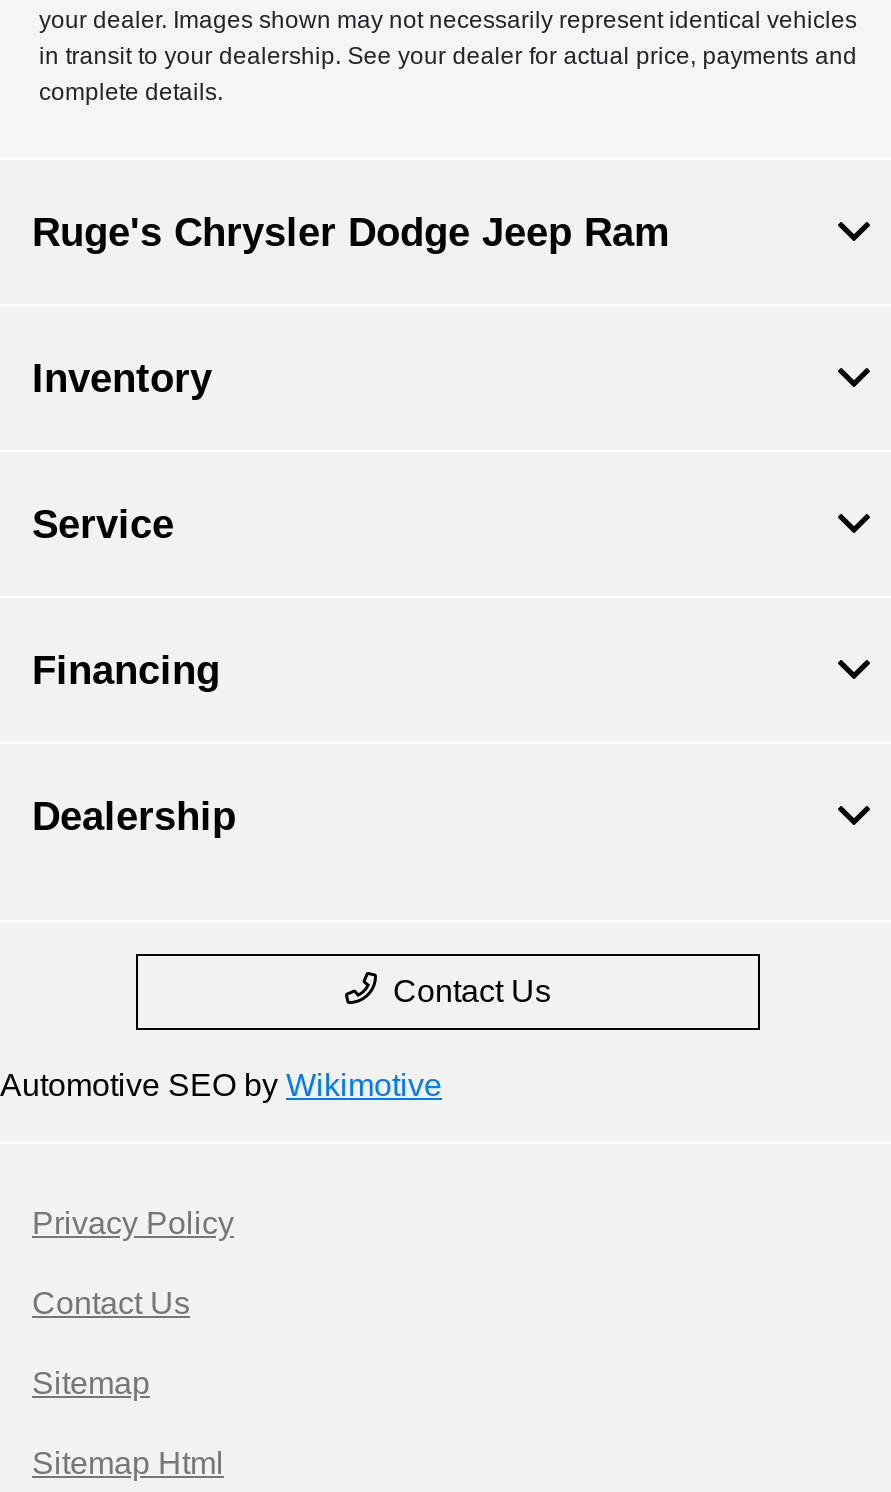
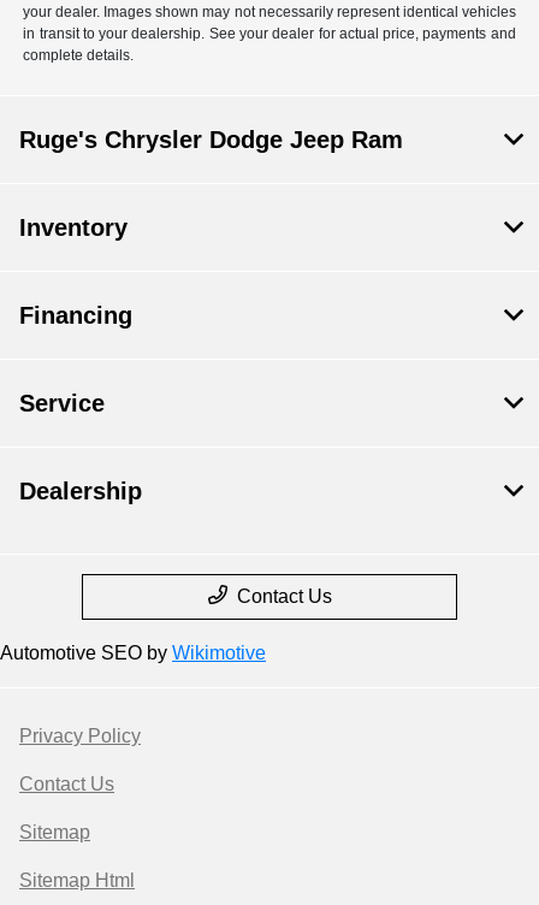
moved down: Service

moved up: Financing
